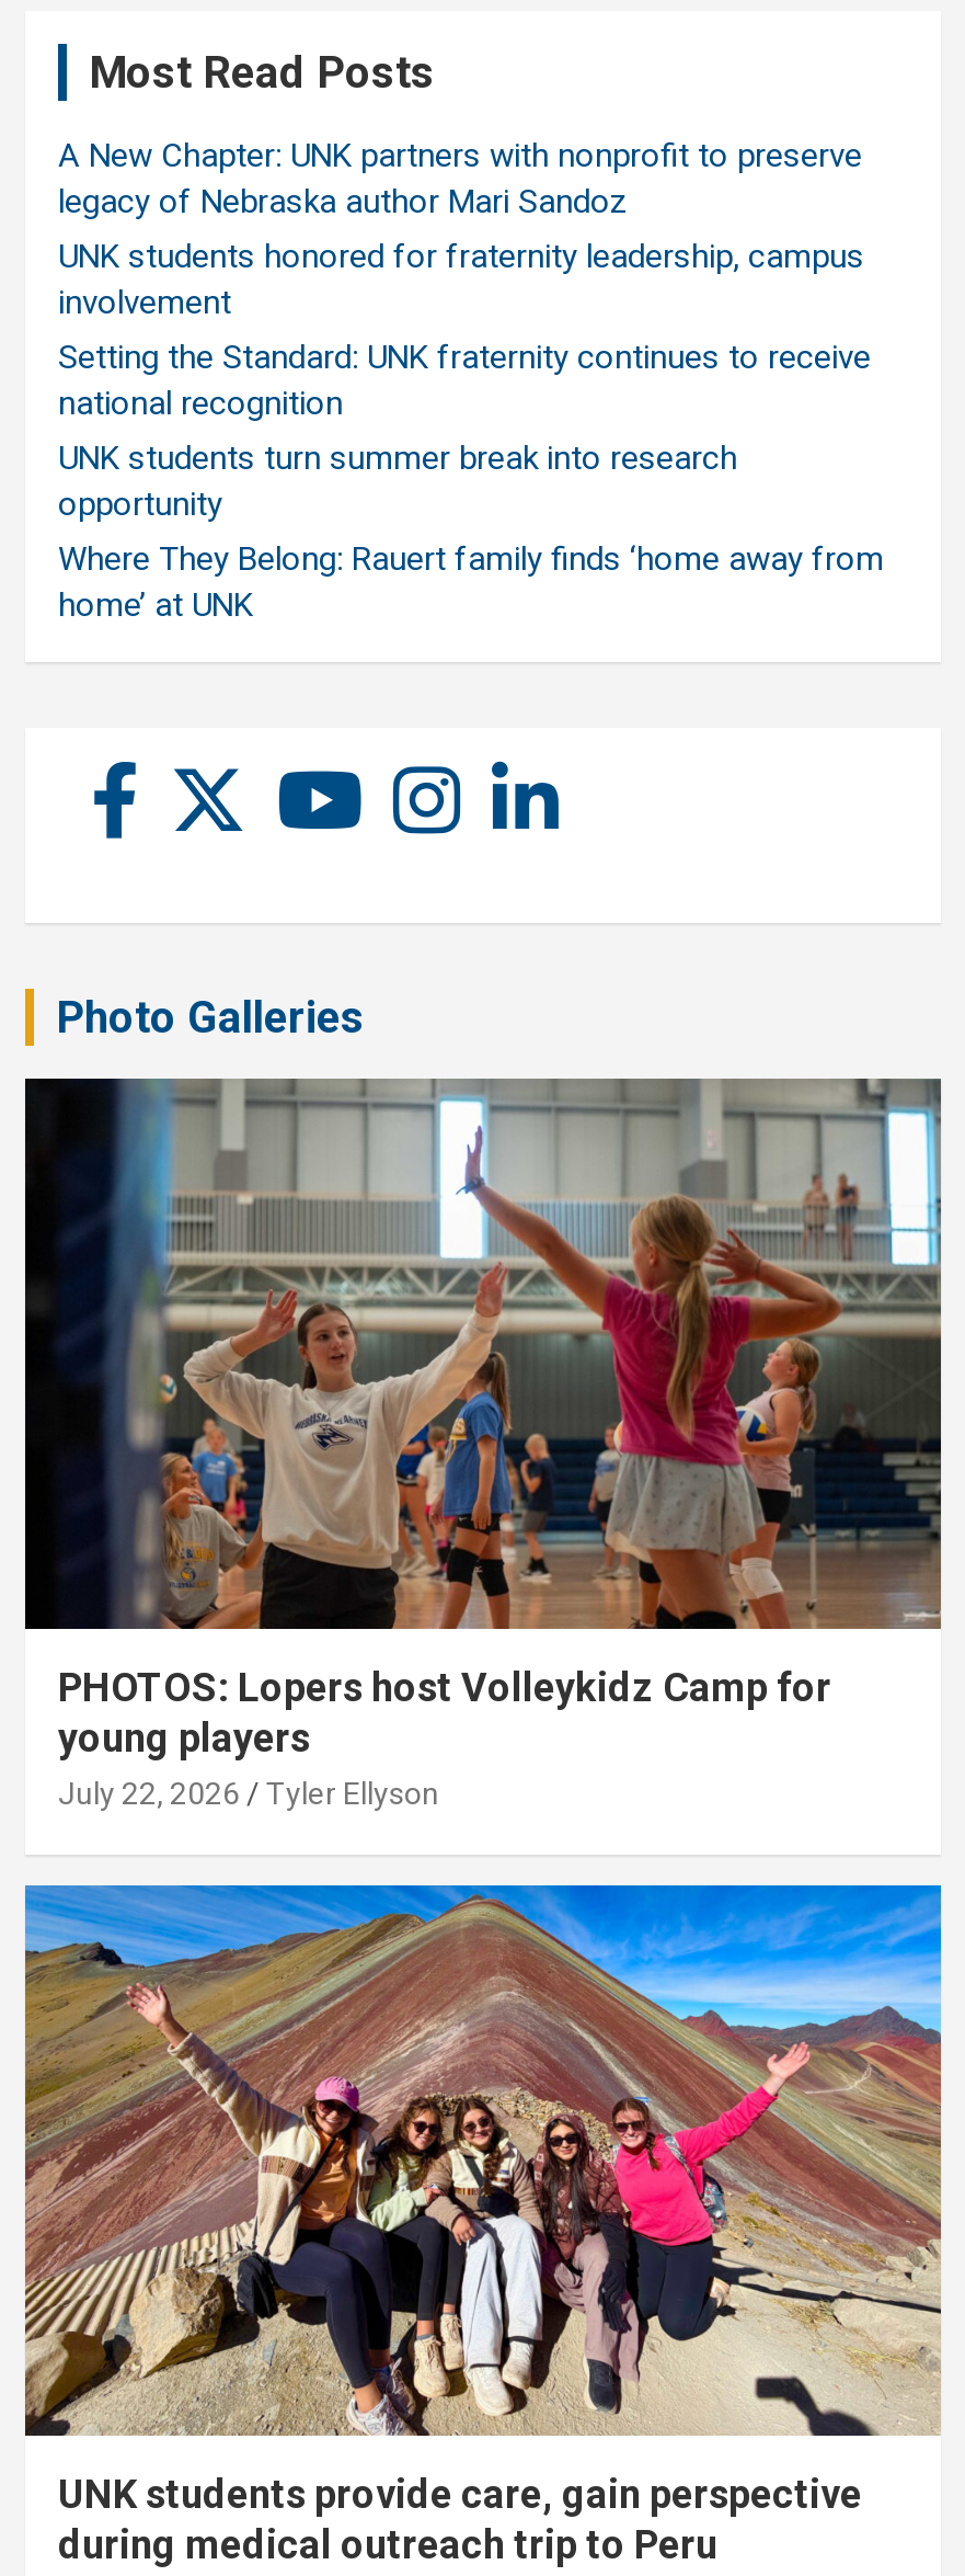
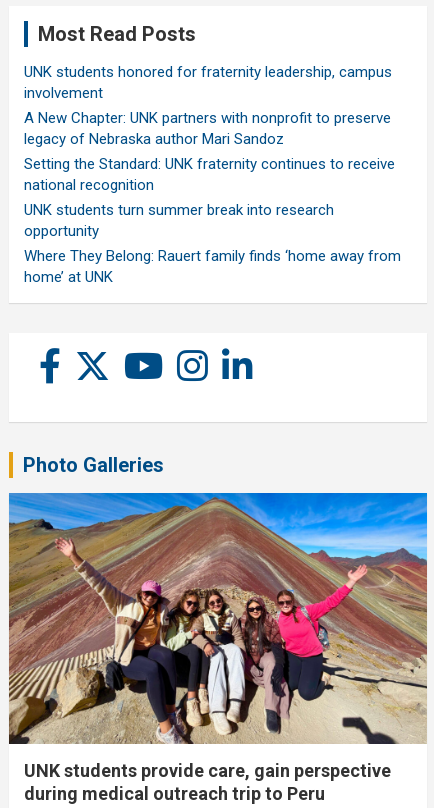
moved down: A New Chapter: UNK partners with nonprofit to preserve | legacy of Nebraska author Mari Sandoz

- [image]
- PHOTOS: Lopers host Volleykidz Camp for
- young players
- July 22, 2026
- Tyler Ellyson
